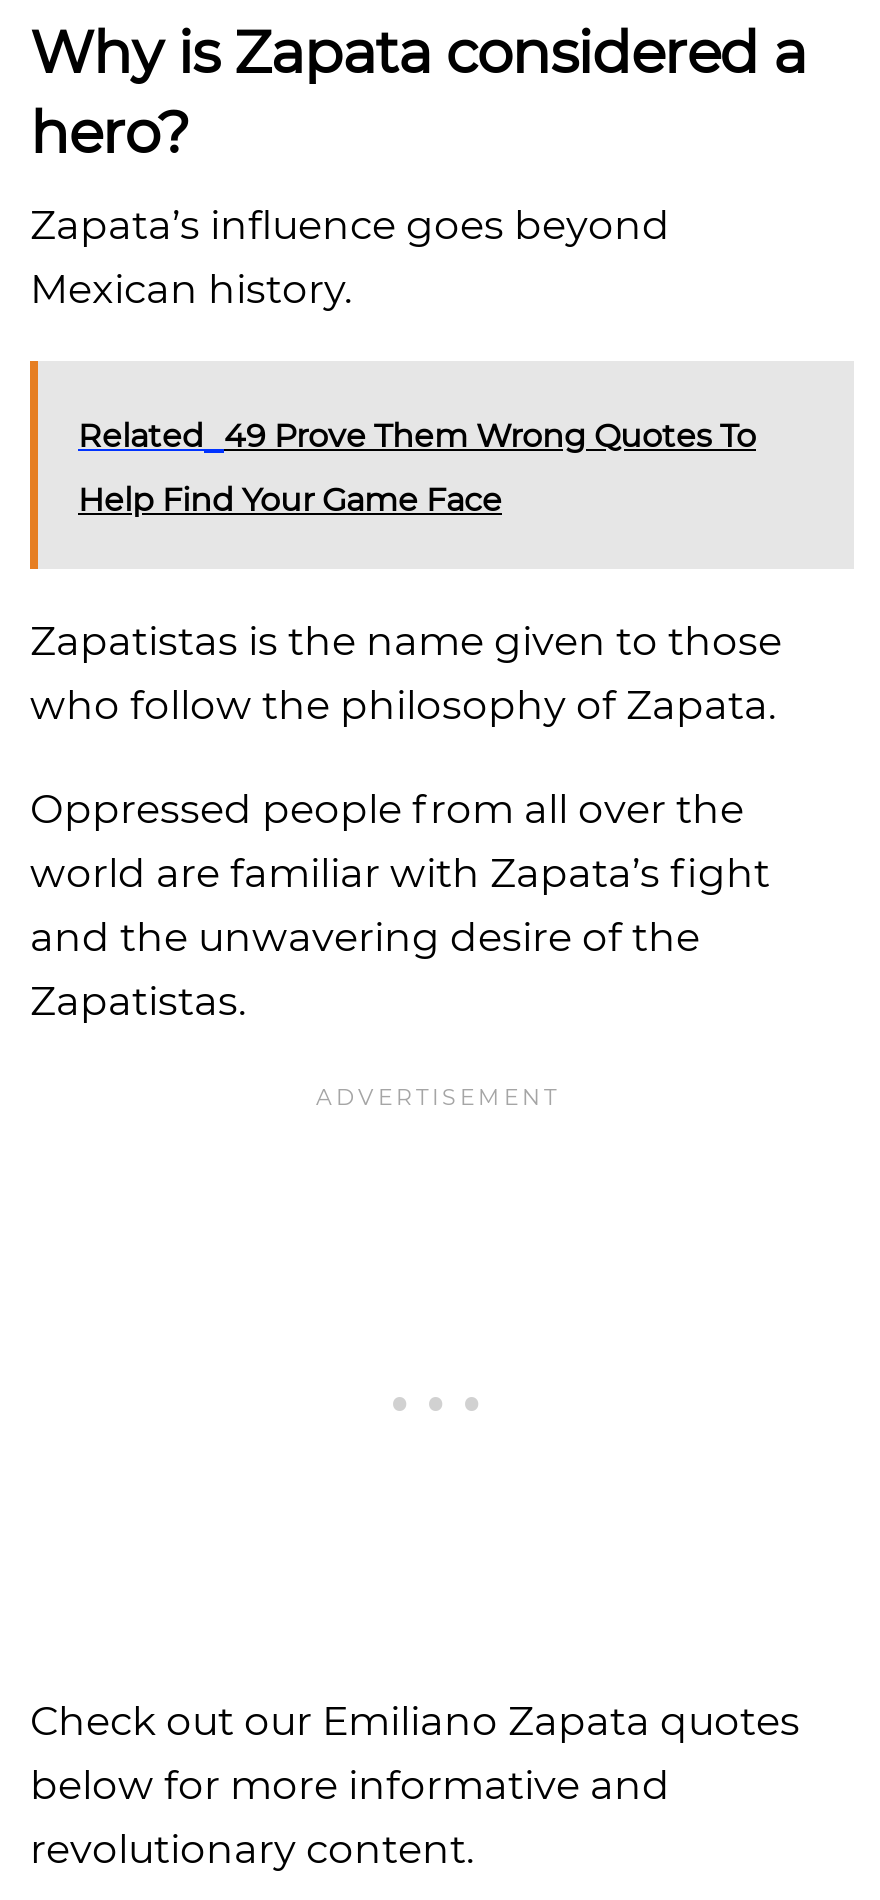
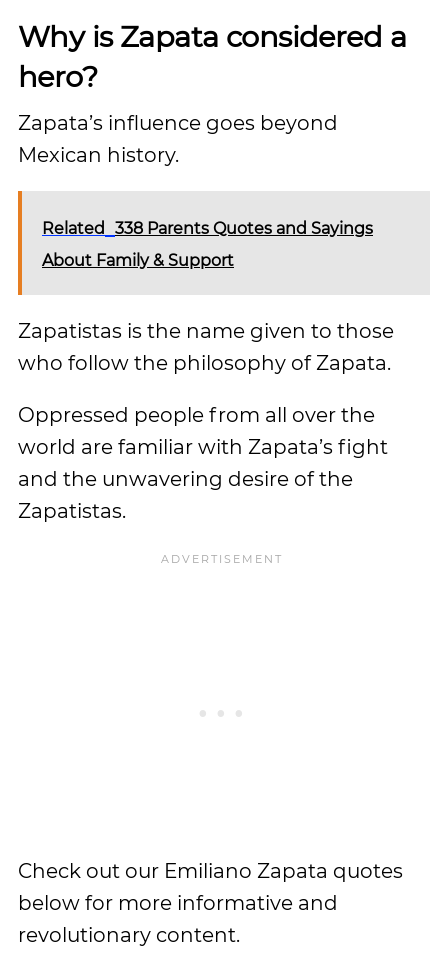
- Related 49 Prove Them Wrong Quotes To
+ Related 338 Parents Quotes and Sayings

- Help Find Your Game Face
+ About Family & Support
